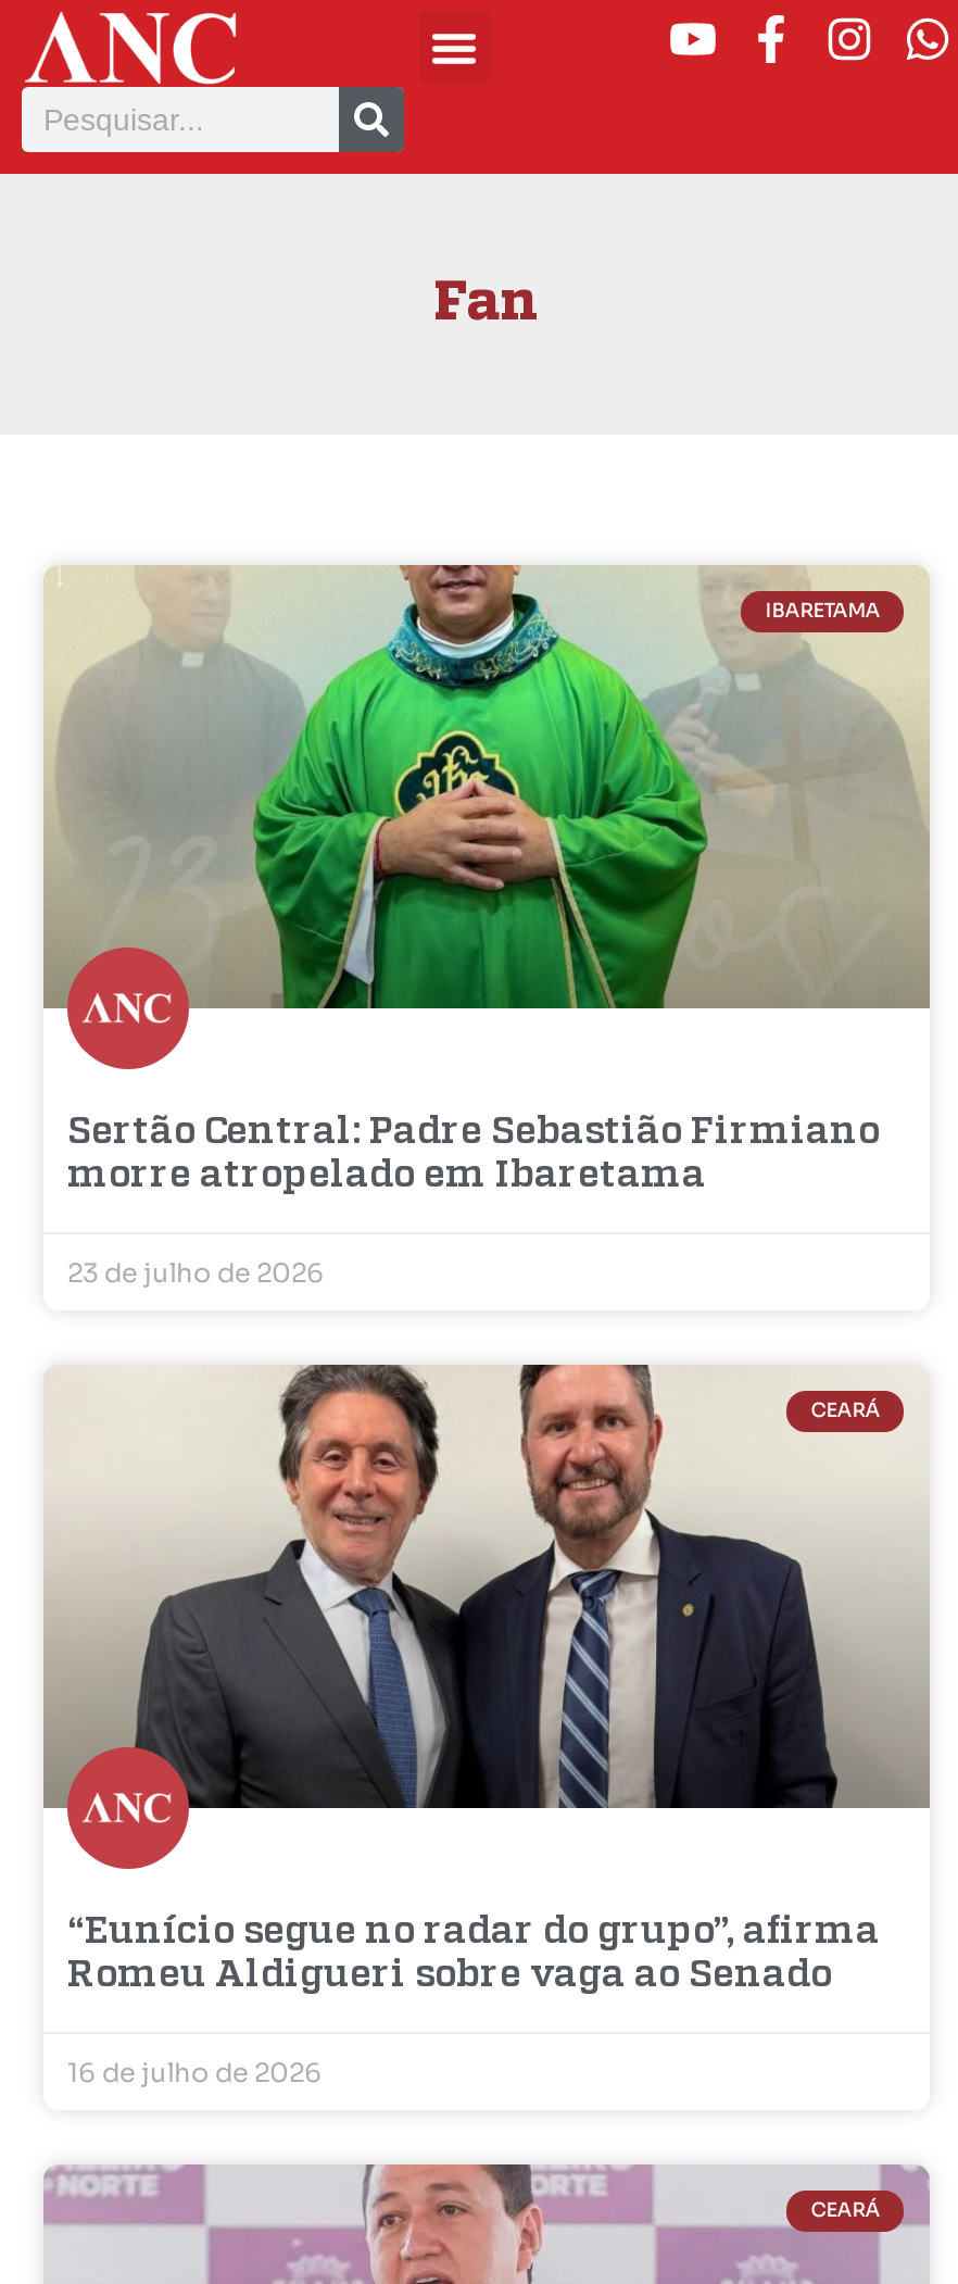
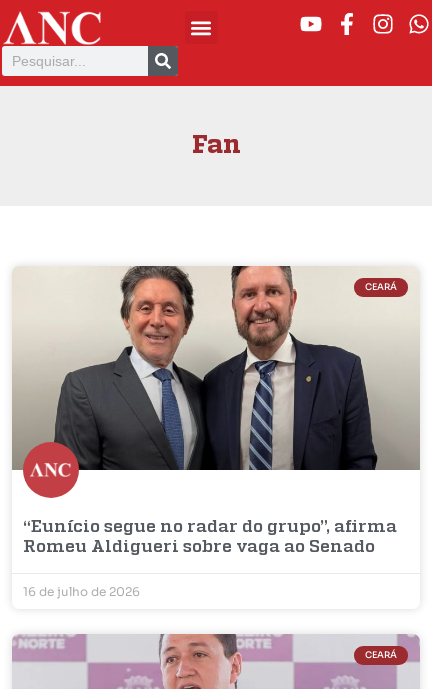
- [image]
- IBARETAMA

- Sertão Central: Padre Sebastião Firmiano
- morre atropelado em Ibaretama
- 23 de julho de 2026
